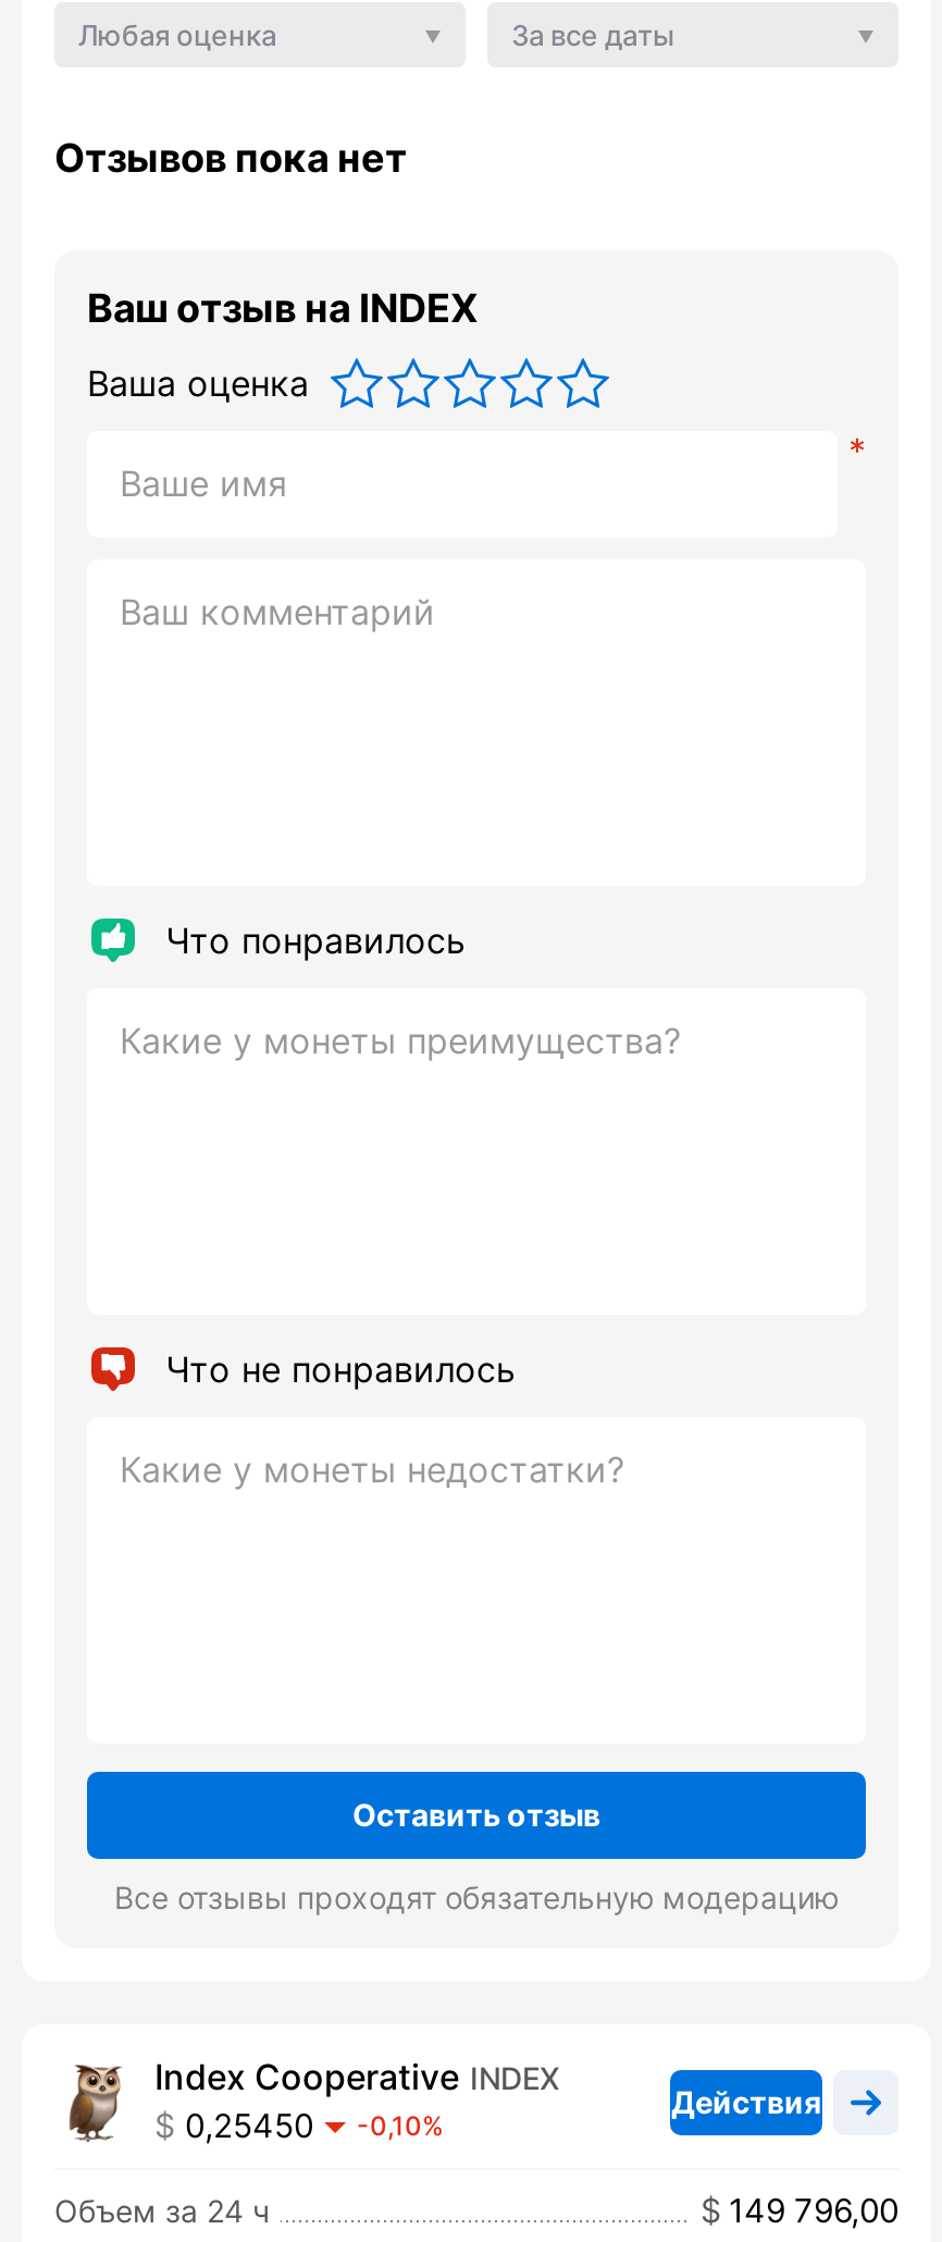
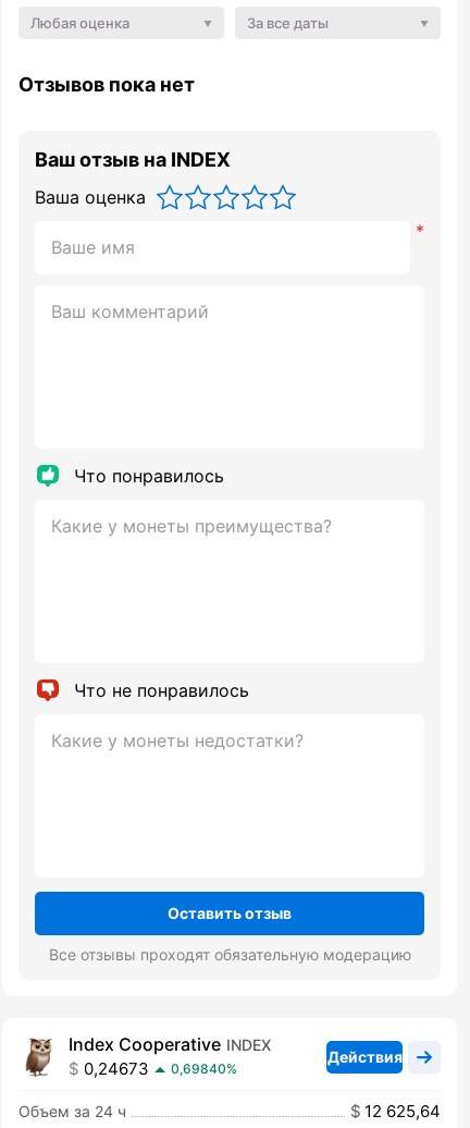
- 0,25450
+ 0,24673

- -0,10%
+ 0,69840%

- 149 796,00
+ 12 625,64
